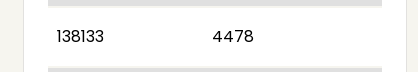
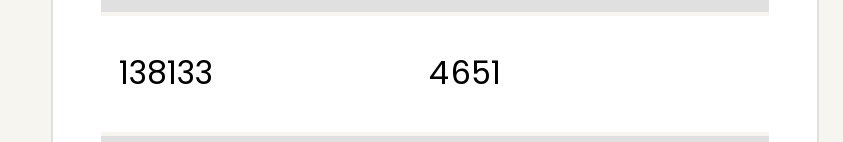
- 4478
+ 4651
